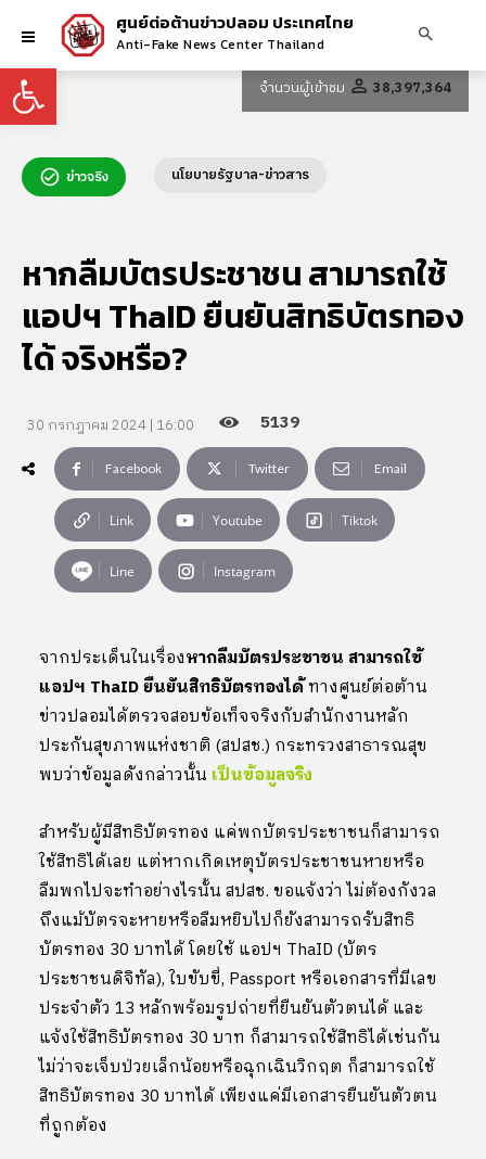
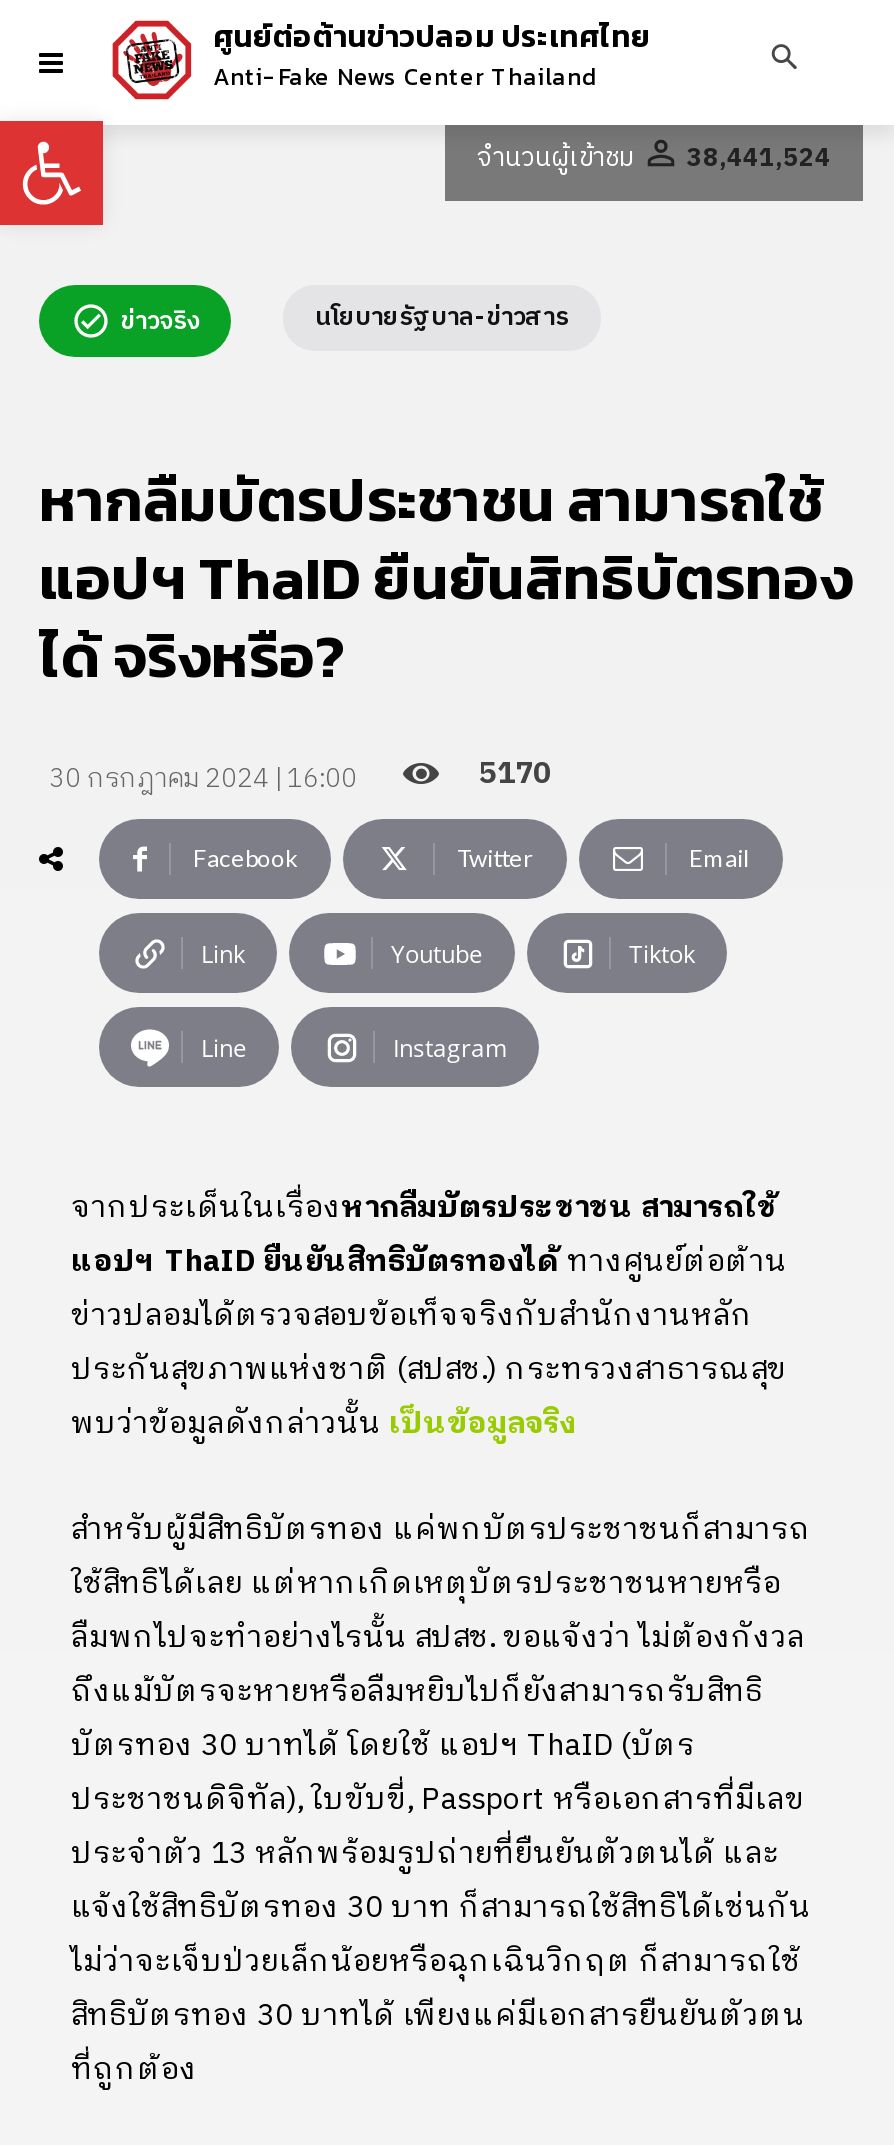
- จำนวนผู้เข้าชม 38,397,364
+ จำนวนผู้เข้าชม 38,441,524

- 5139
+ 5170
